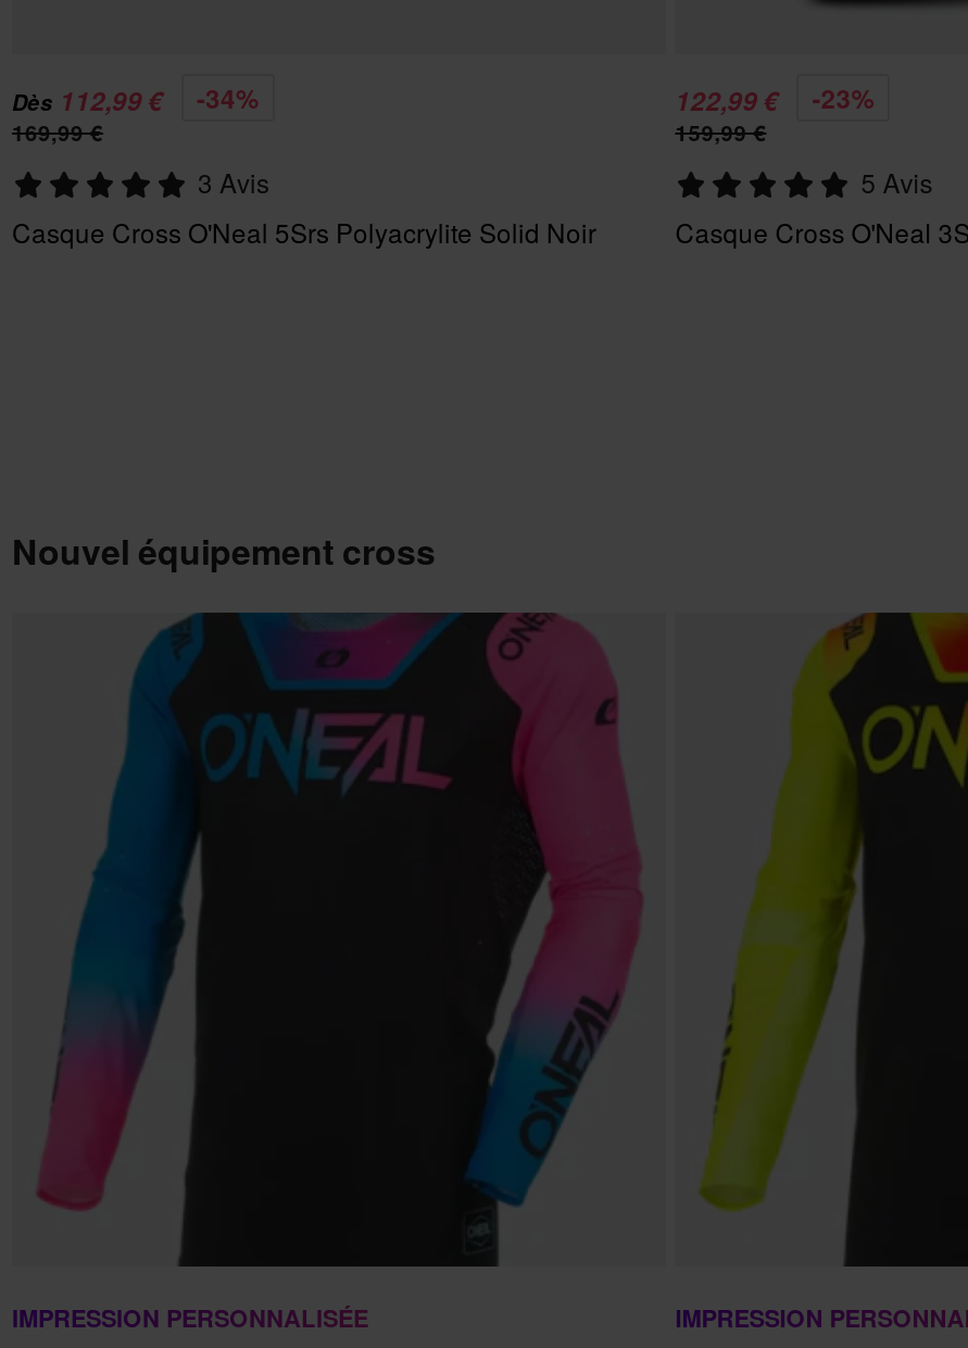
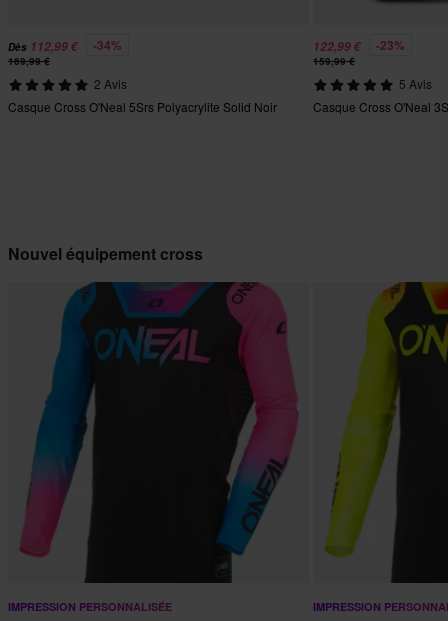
- 3 Avis
+ 2 Avis
